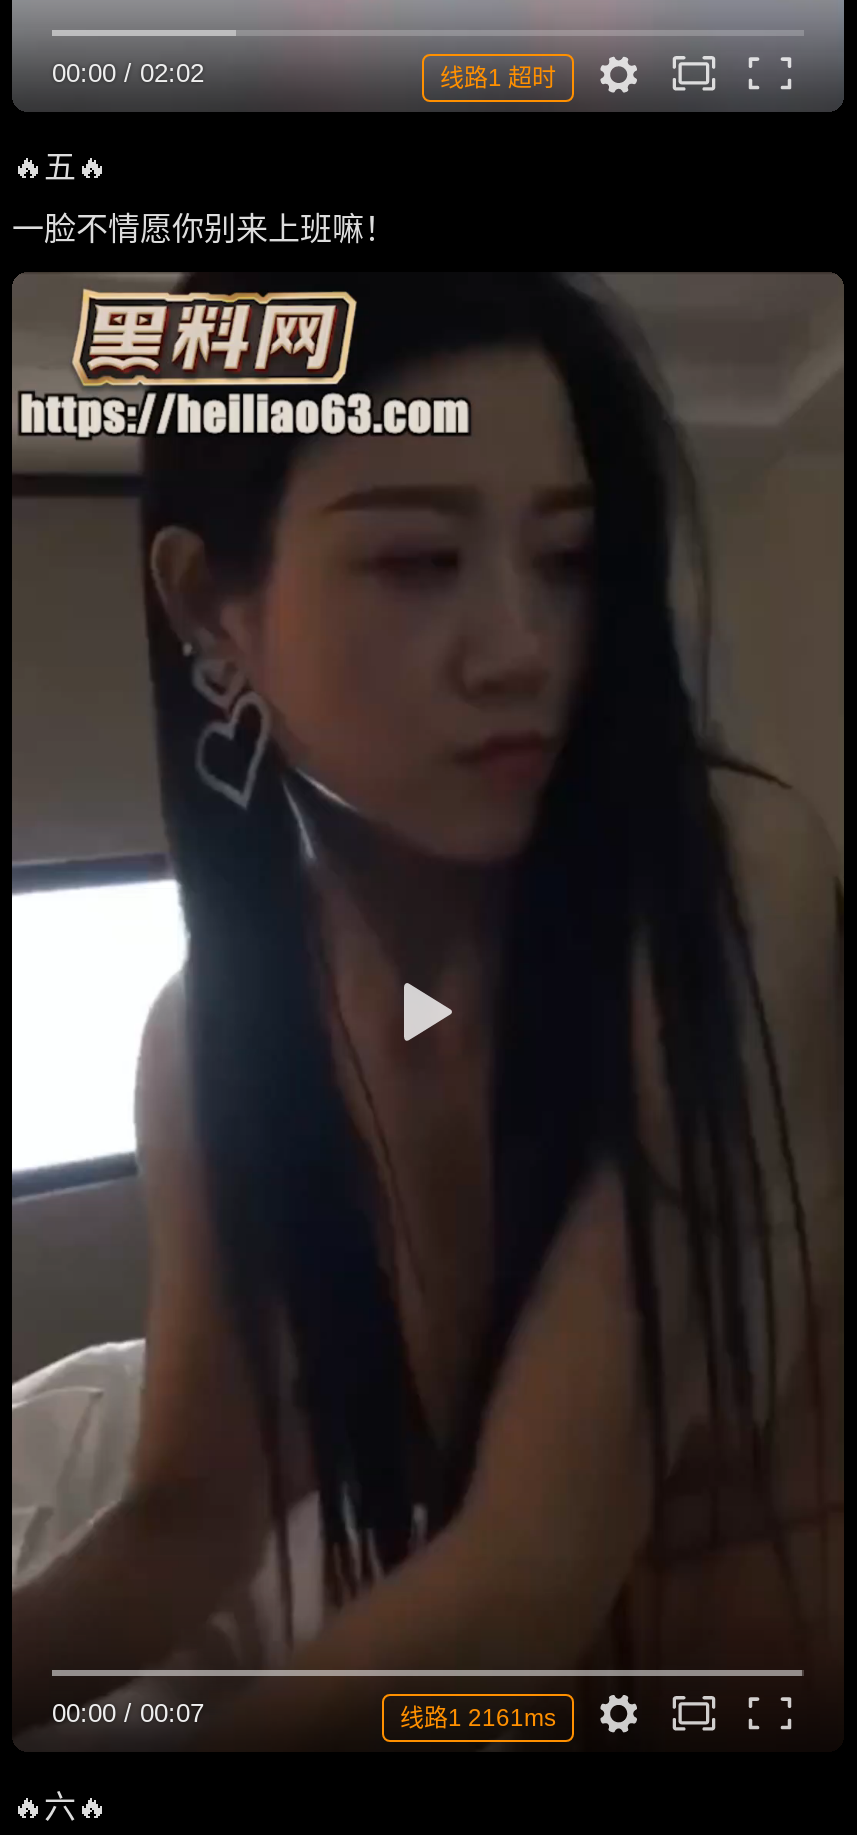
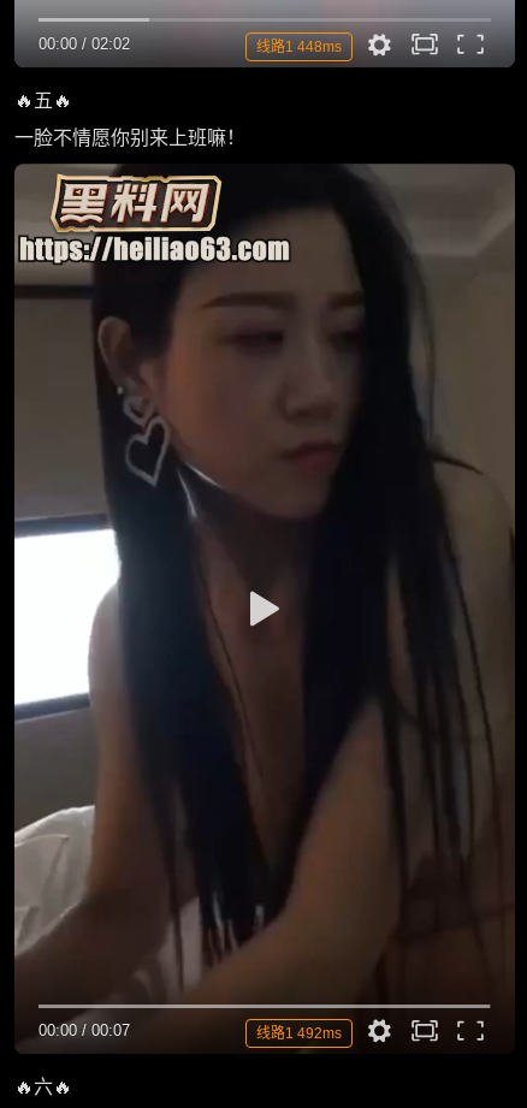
- 线路1 超时
+ 线路1 448ms

- 线路1 2161ms
+ 线路1 492ms
